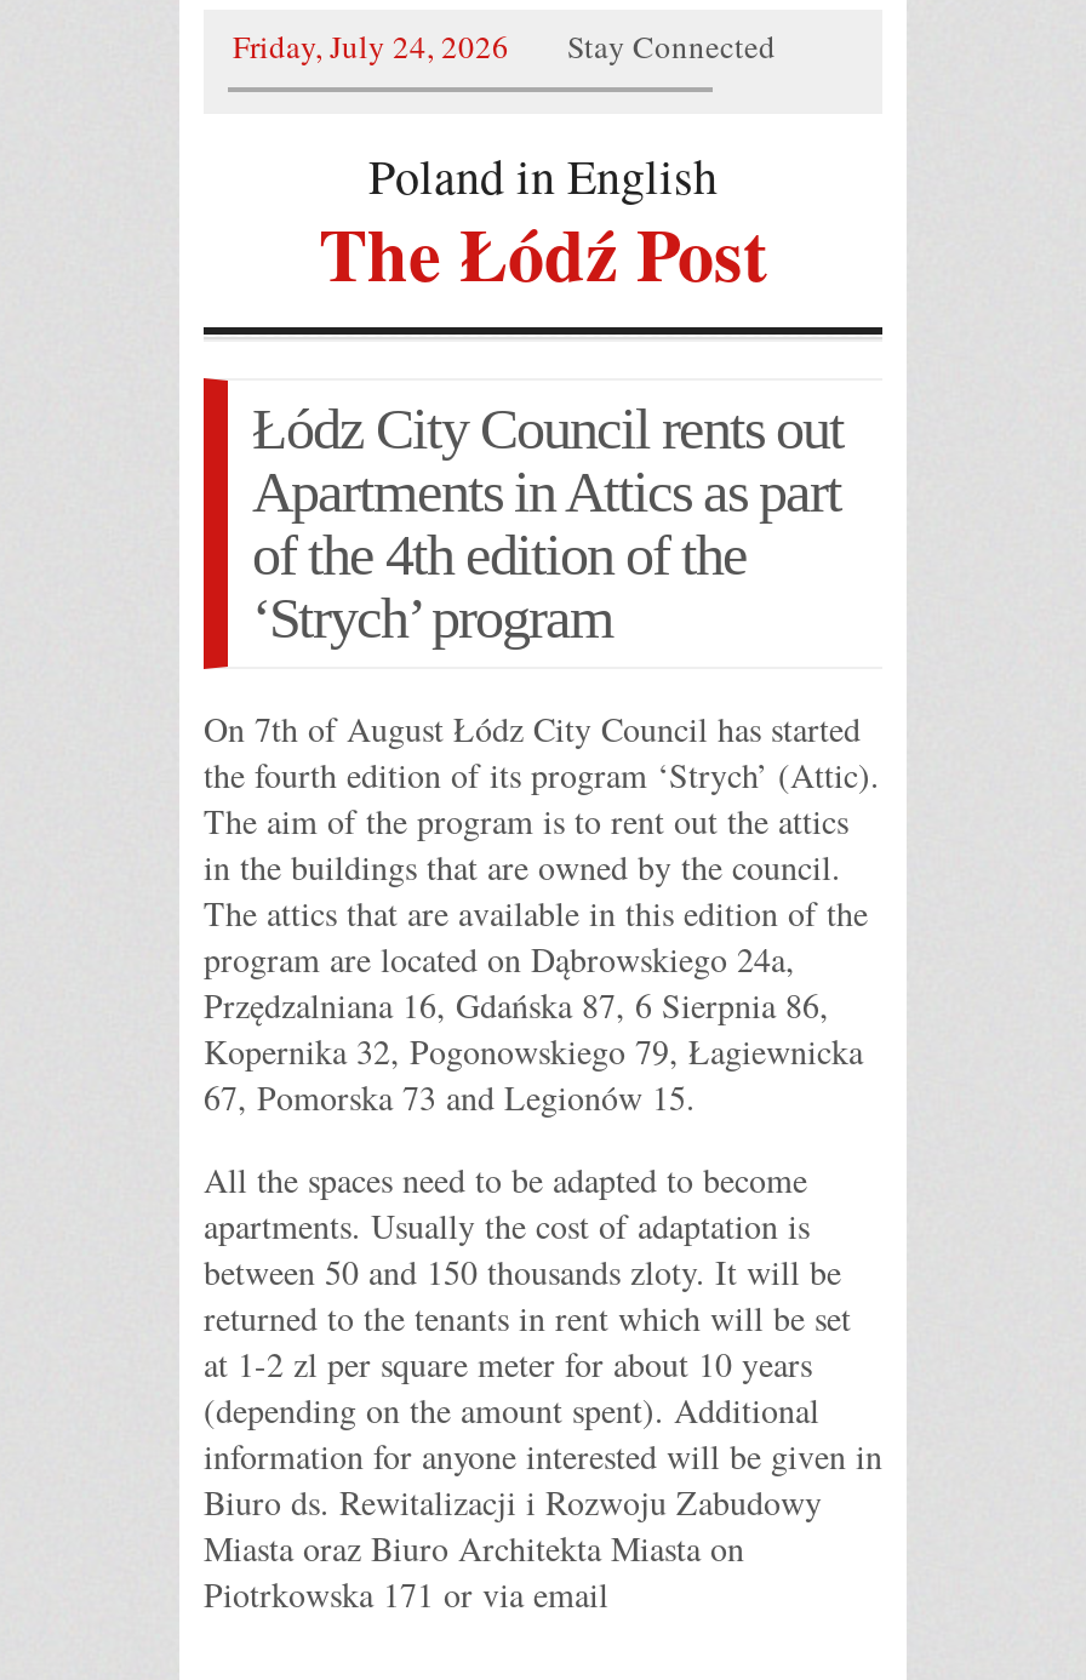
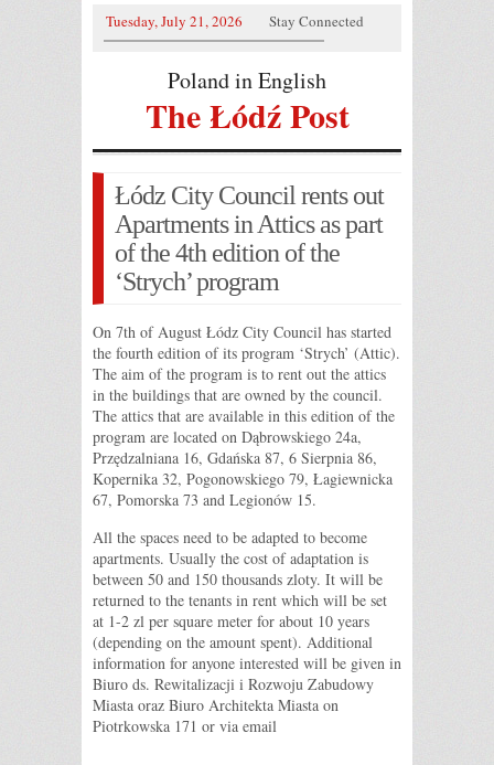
- Friday, July 24, 2026 Stay Connected
+ Tuesday, July 21, 2026 Stay Connected
